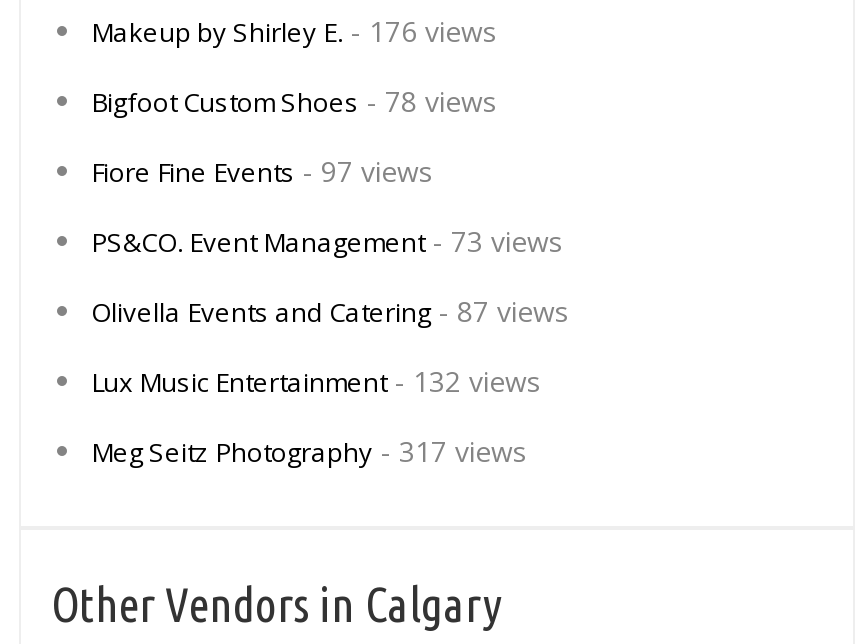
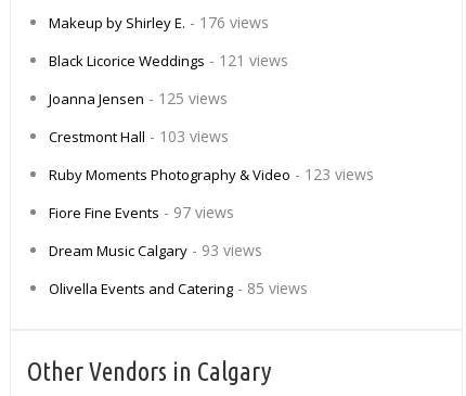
- Bigfoot Custom Shoes - 78 views
+ Black Licorice Weddings - 121 views
+ Joanna Jensen - 125 views
+ Crestmont Hall - 103 views
+ Ruby Moments Photography & Video - 123 views

moved down: Fiore Fine Events - 97 views

- PS&CO. Event Management - 73 views
- Olivella Events and Catering - 87 views
- Lux Music Entertainment - 132 views
- Meg Seitz Photography - 317 views
+ Dream Music Calgary - 93 views
+ Olivella Events and Catering - 85 views
